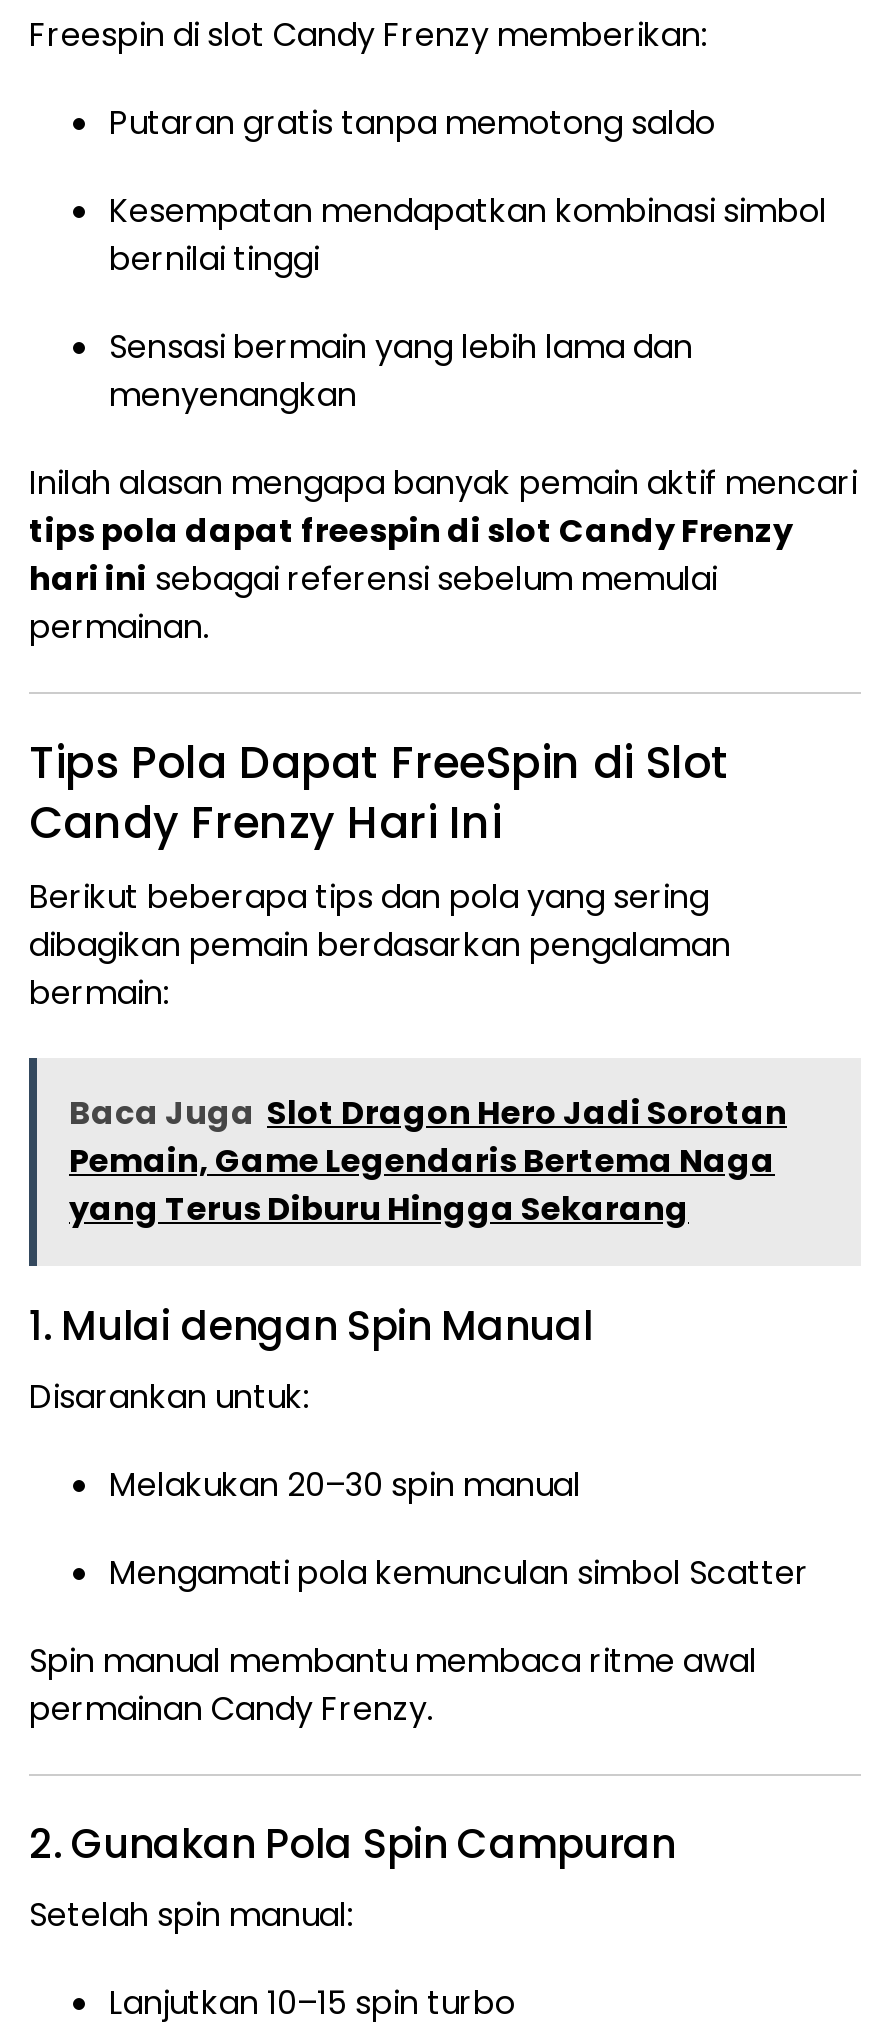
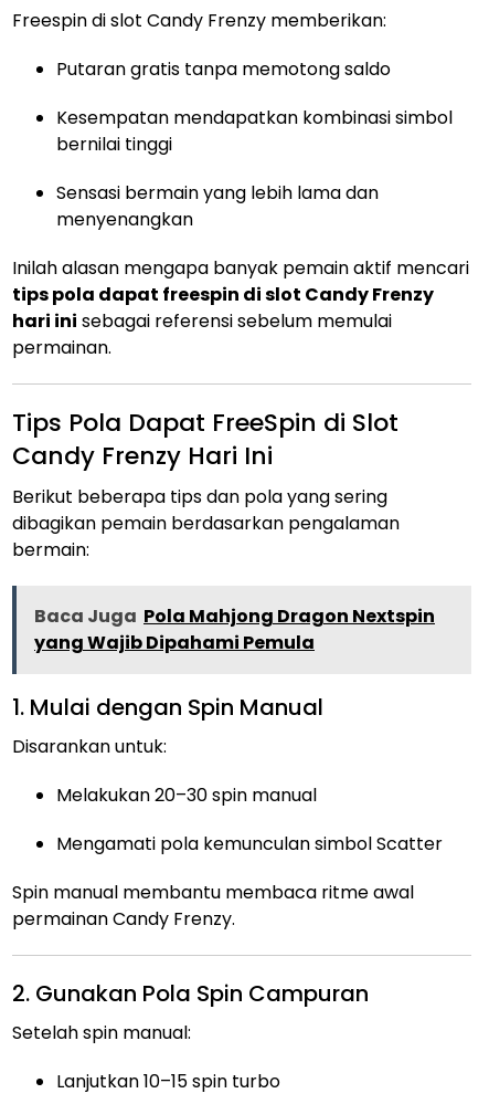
- Baca Juga Slot Dragon Hero Jadi Sorotan
- Pemain, Game Legendaris Bertema Naga
- yang Terus Diburu Hingga Sekarang
+ Baca Juga Pola Mahjong Dragon Nextspin
+ yang Wajib Dipahami Pemula
